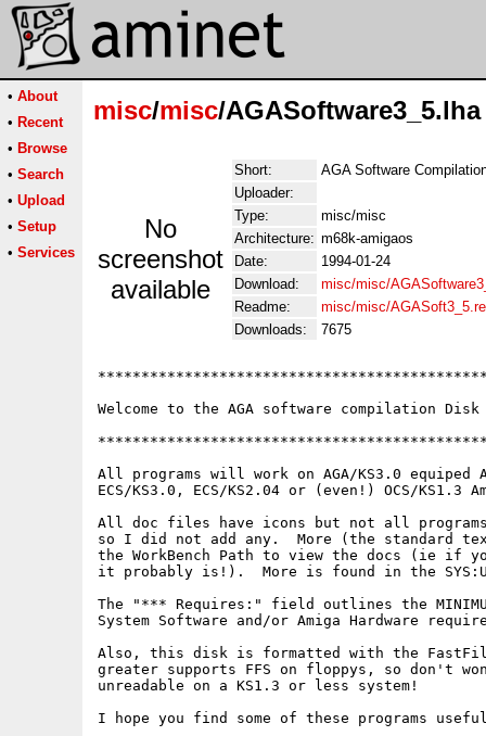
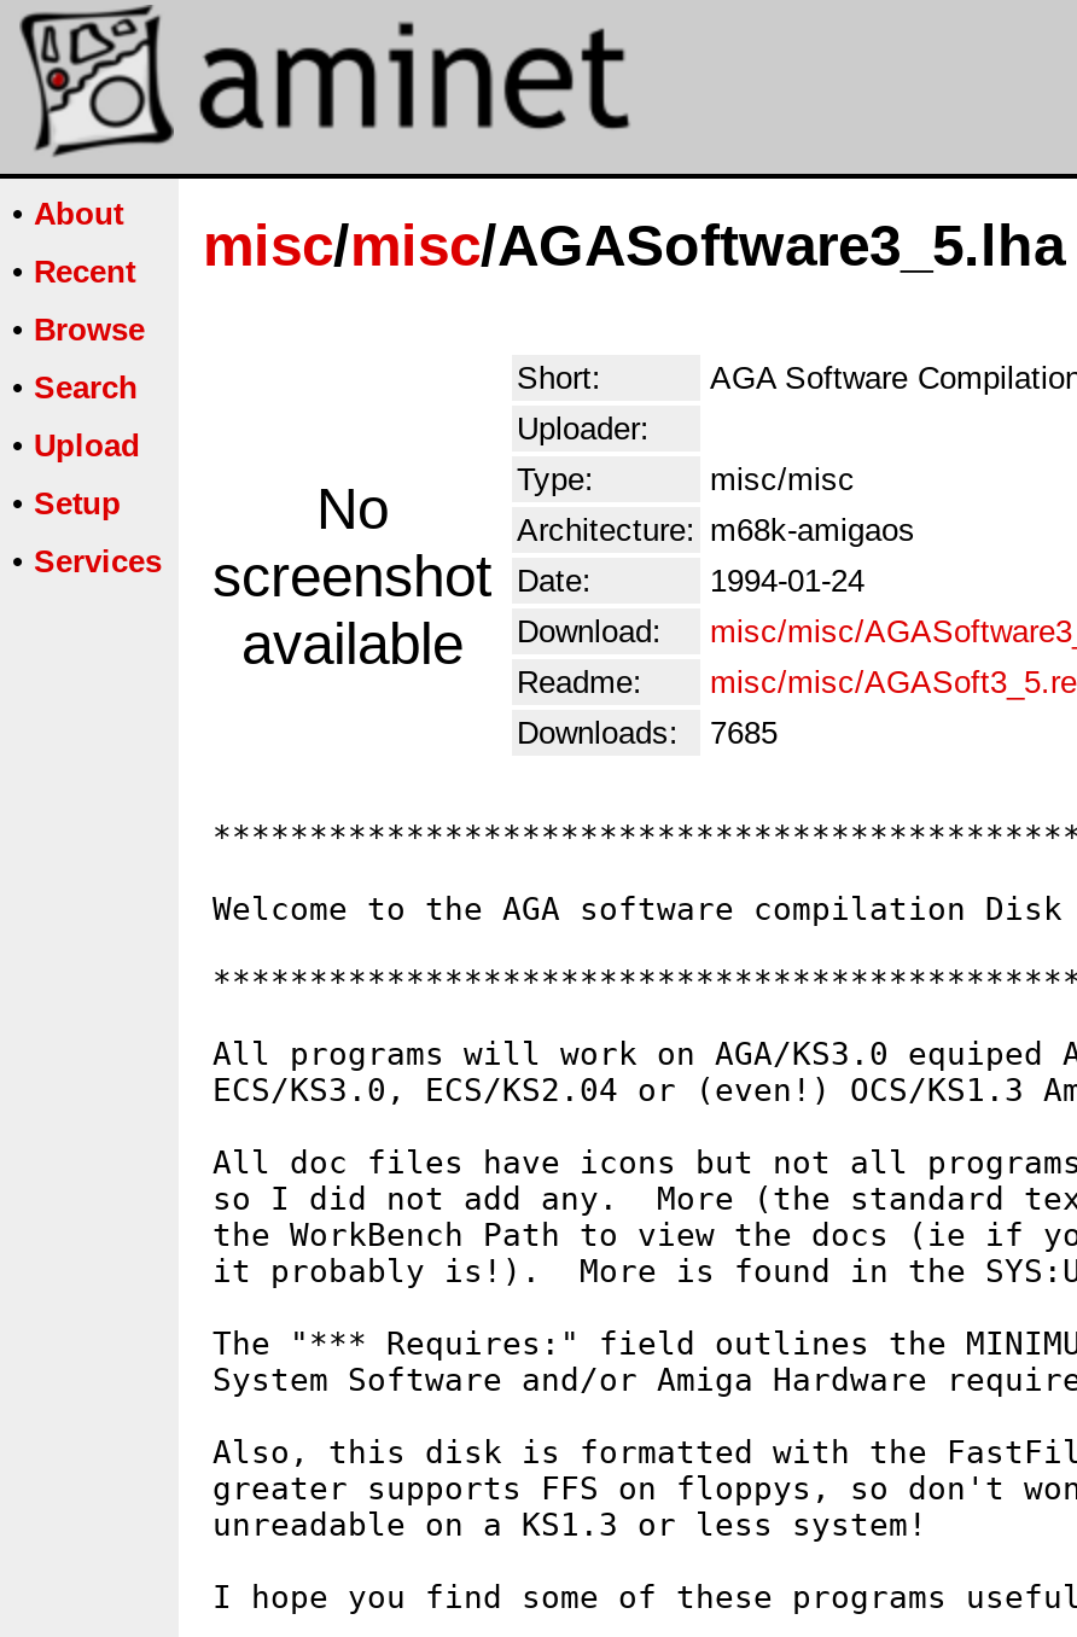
- Downloads: 7675
+ Downloads: 7685
